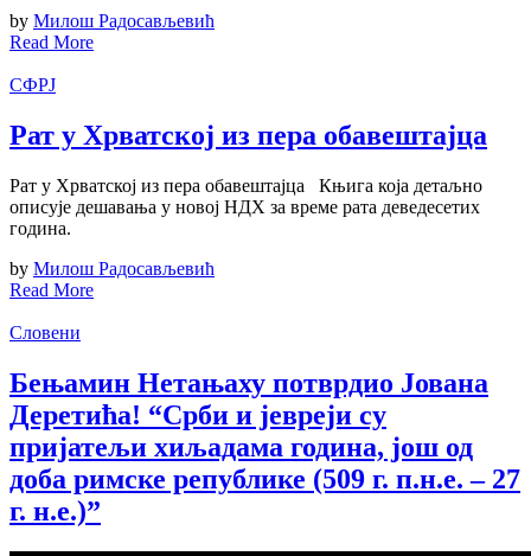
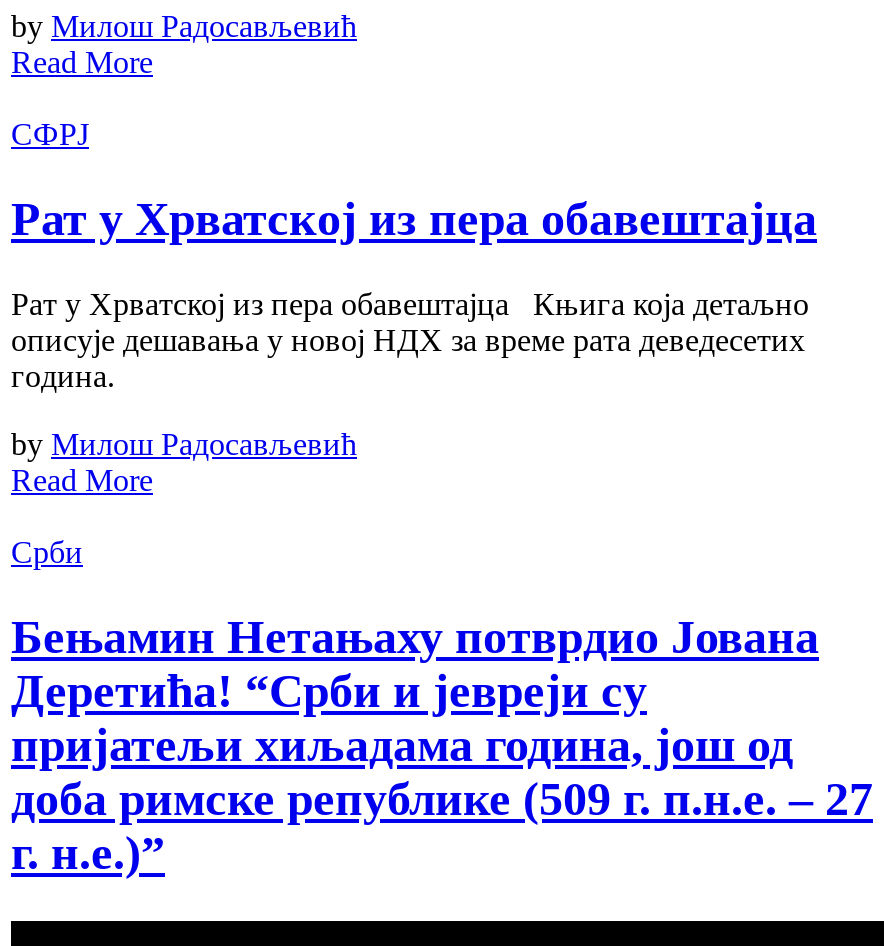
- Словени
+ Срби
